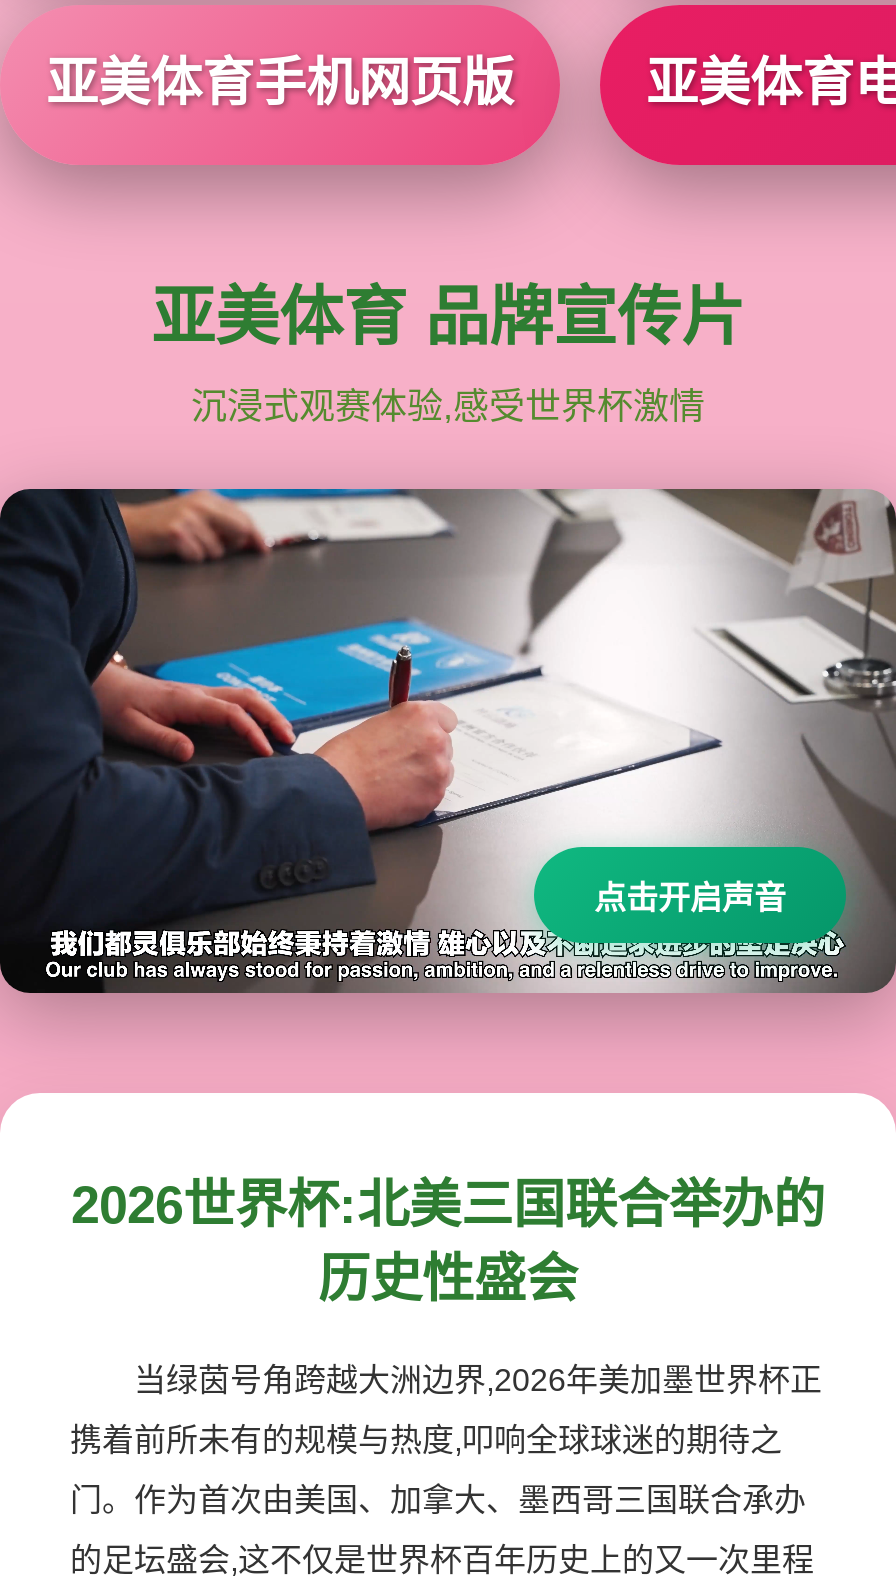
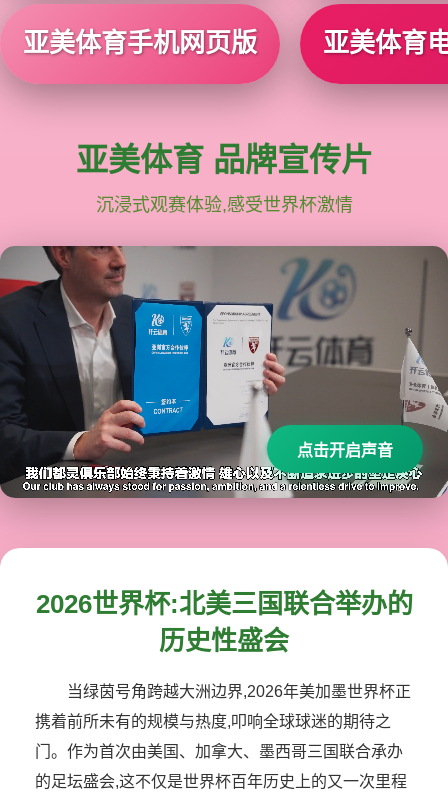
- [image]
+ [image]
